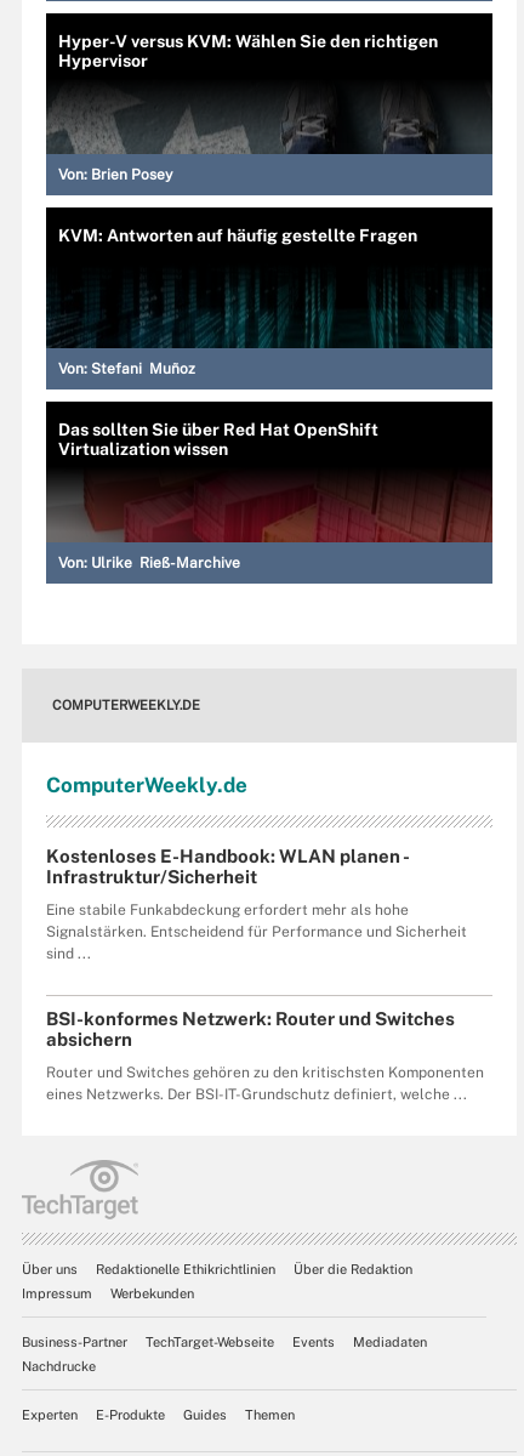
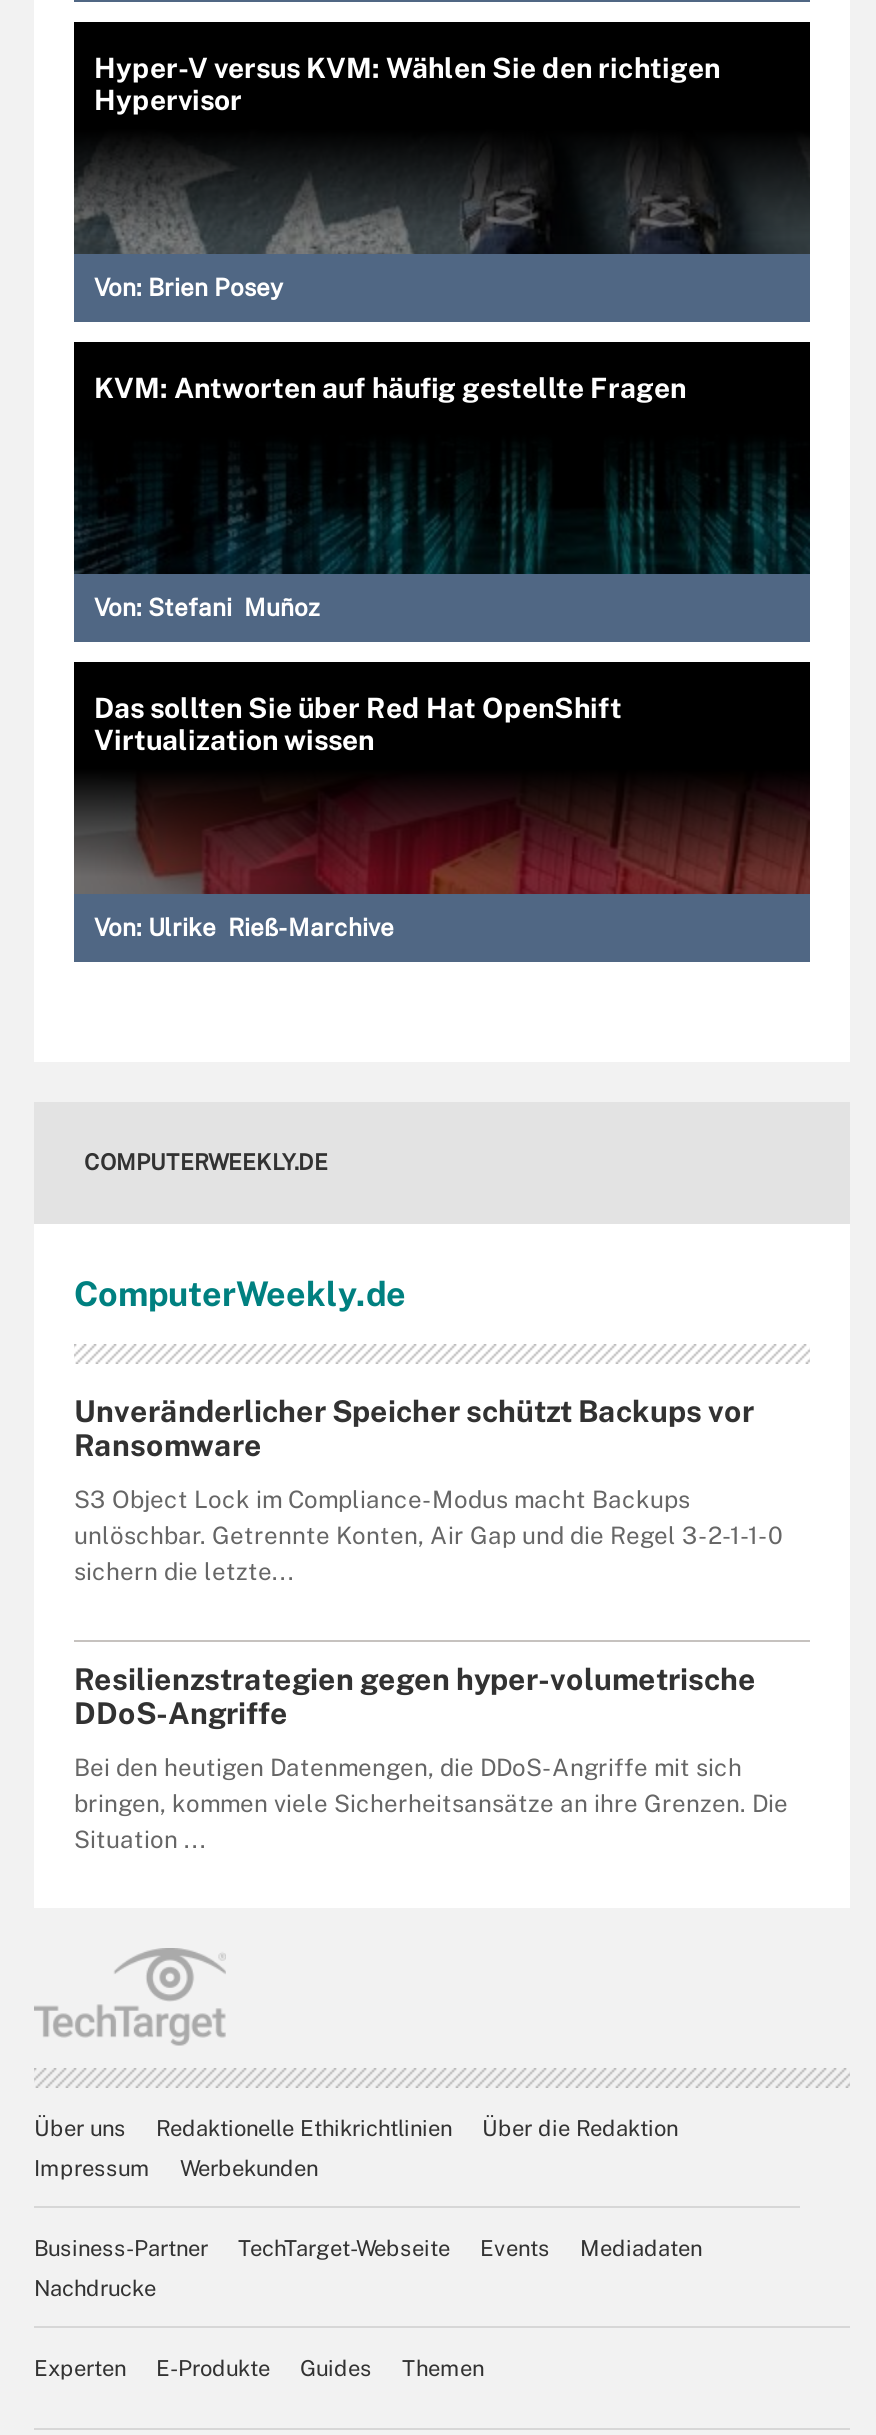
- Kostenloses E-Handbook: WLAN planen -
- Infrastruktur/Sicherheit
+ Unveränderlicher Speicher schützt Backups vor
+ Ransomware

- Eine stabile Funkabdeckung erfordert mehr als hohe
- Signalstärken. Entscheidend für Performance und Sicherheit
- sind ...
+ S3 Object Lock im Compliance-Modus macht Backups
+ unlöschbar. Getrennte Konten, Air Gap und die Regel 3-2-1-1-0
+ sichern die letzte...

- BSI-konformes Netzwerk: Router und Switches
- absichern
+ Resilienzstrategien gegen hyper-volumetrische
+ DDoS-Angriffe

- Router und Switches gehören zu den kritischsten Komponenten
- eines Netzwerks. Der BSI-IT-Grundschutz definiert, welche ...
+ Bei den heutigen Datenmengen, die DDoS-Angriffe mit sich
+ bringen, kommen viele Sicherheitsansätze an ihre Grenzen. Die
+ Situation ...
